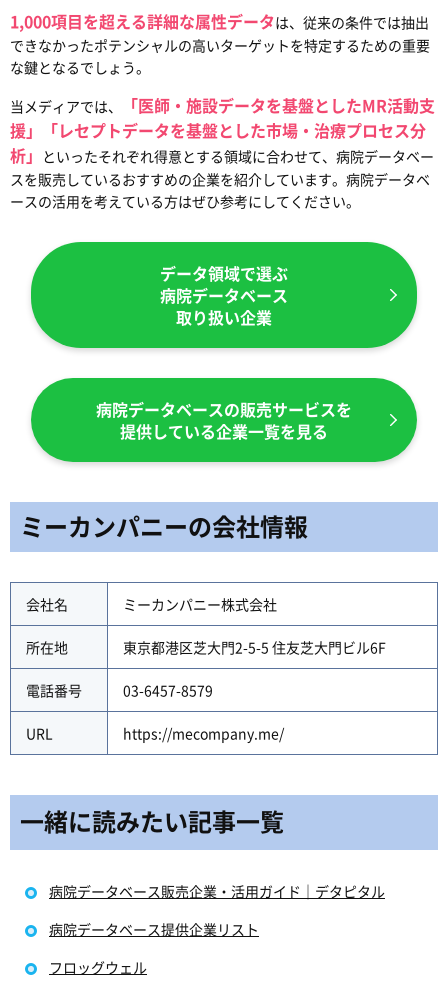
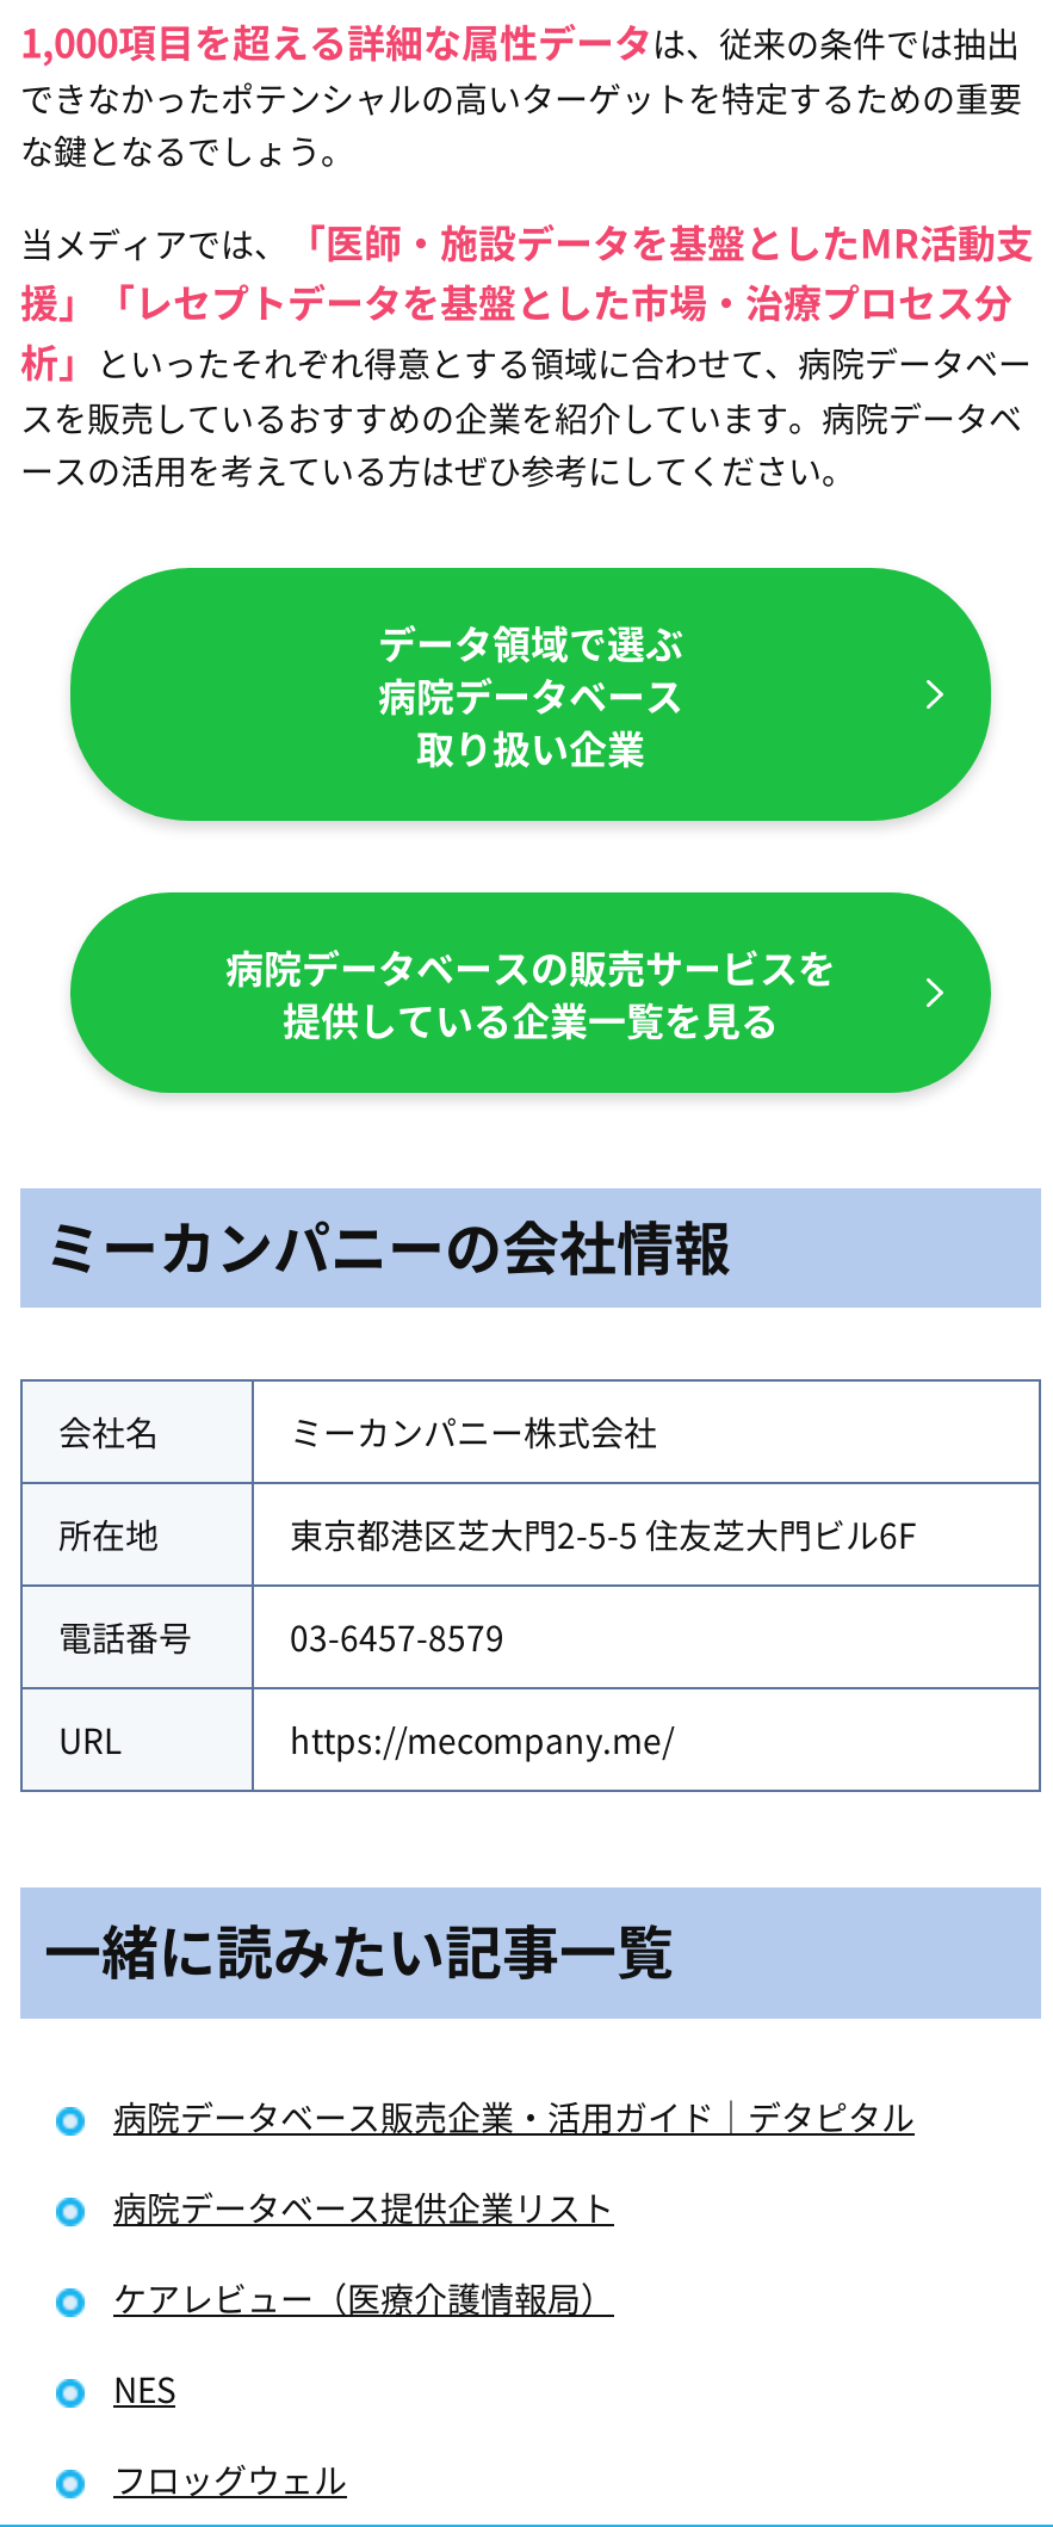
+ ケアレビュー（医療介護情報局）
+ NES
